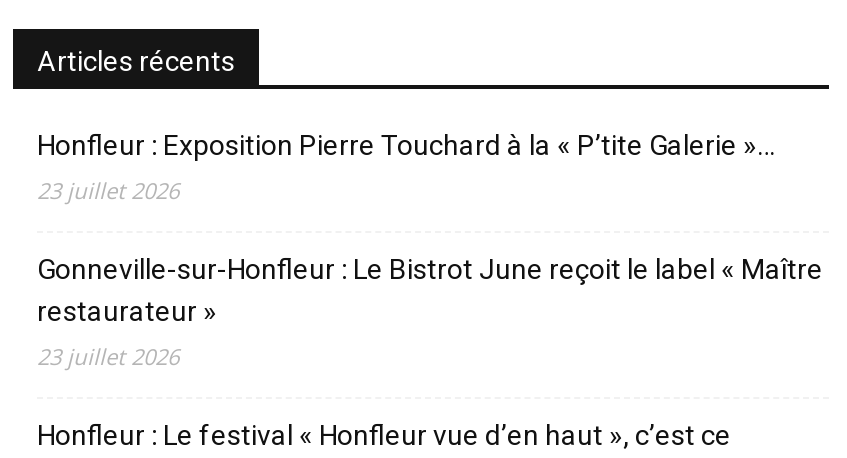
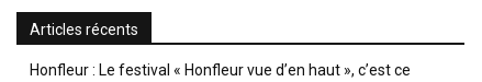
- Honfleur : Exposition Pierre Touchard à la « P’tite Galerie »…
- 23 juillet 2026
- Gonneville-sur-Honfleur : Le Bistrot June reçoit le label « Maître
- restaurateur »
- 23 juillet 2026
